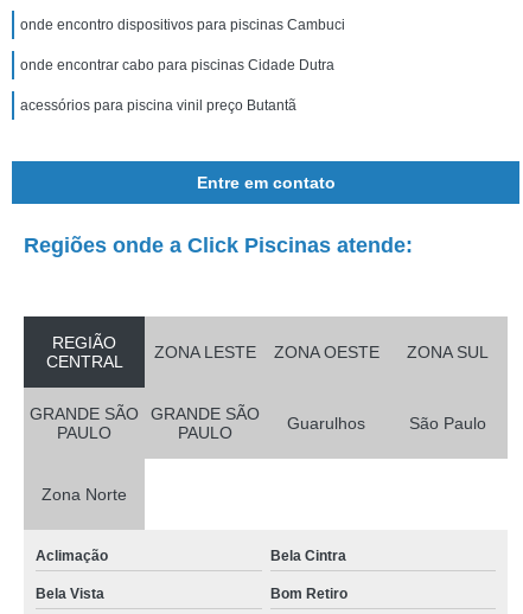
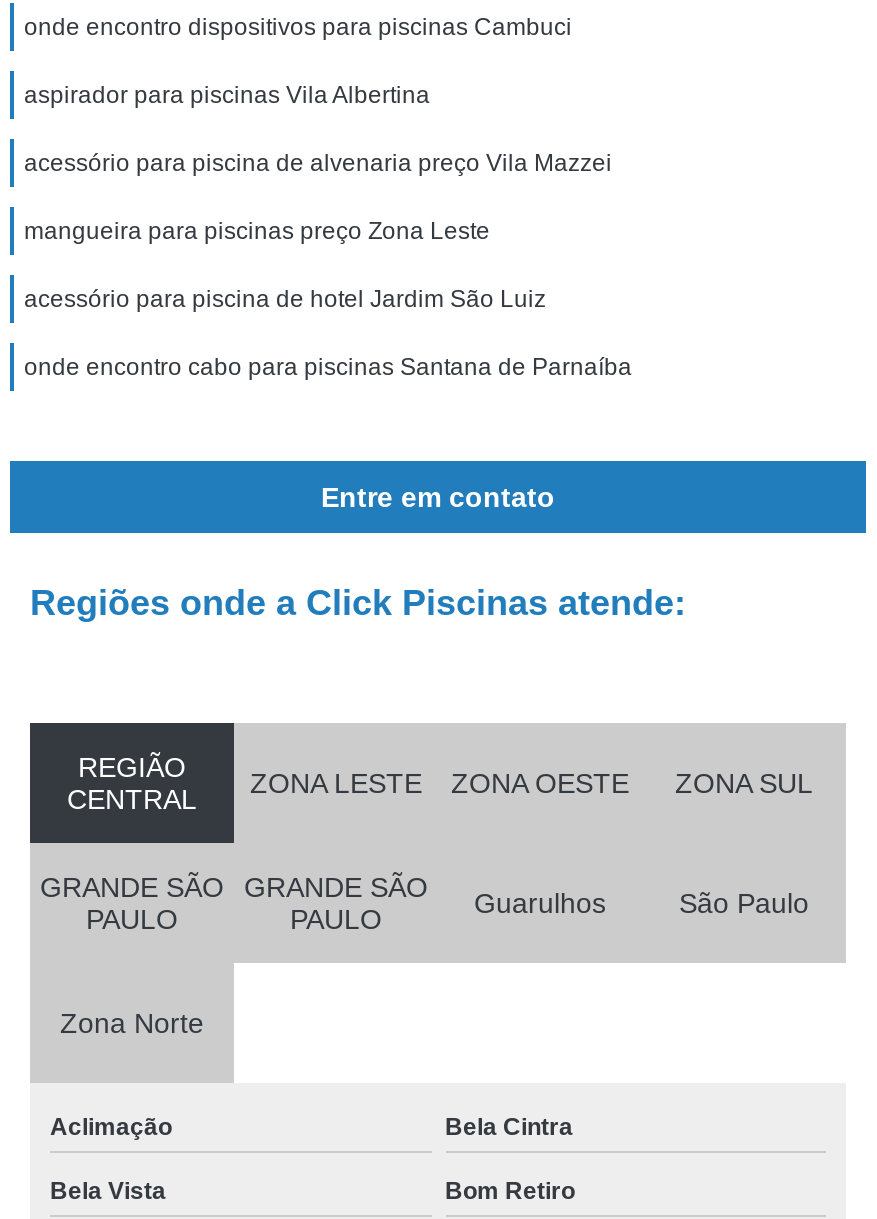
- onde encontrar cabo para piscinas Cidade Dutra
- acessórios para piscina vinil preço Butantã
+ aspirador para piscinas Vila Albertina
+ acessório para piscina de alvenaria preço Vila Mazzei
+ mangueira para piscinas preço Zona Leste
+ acessório para piscina de hotel Jardim São Luiz
+ onde encontro cabo para piscinas Santana de Parnaíba
